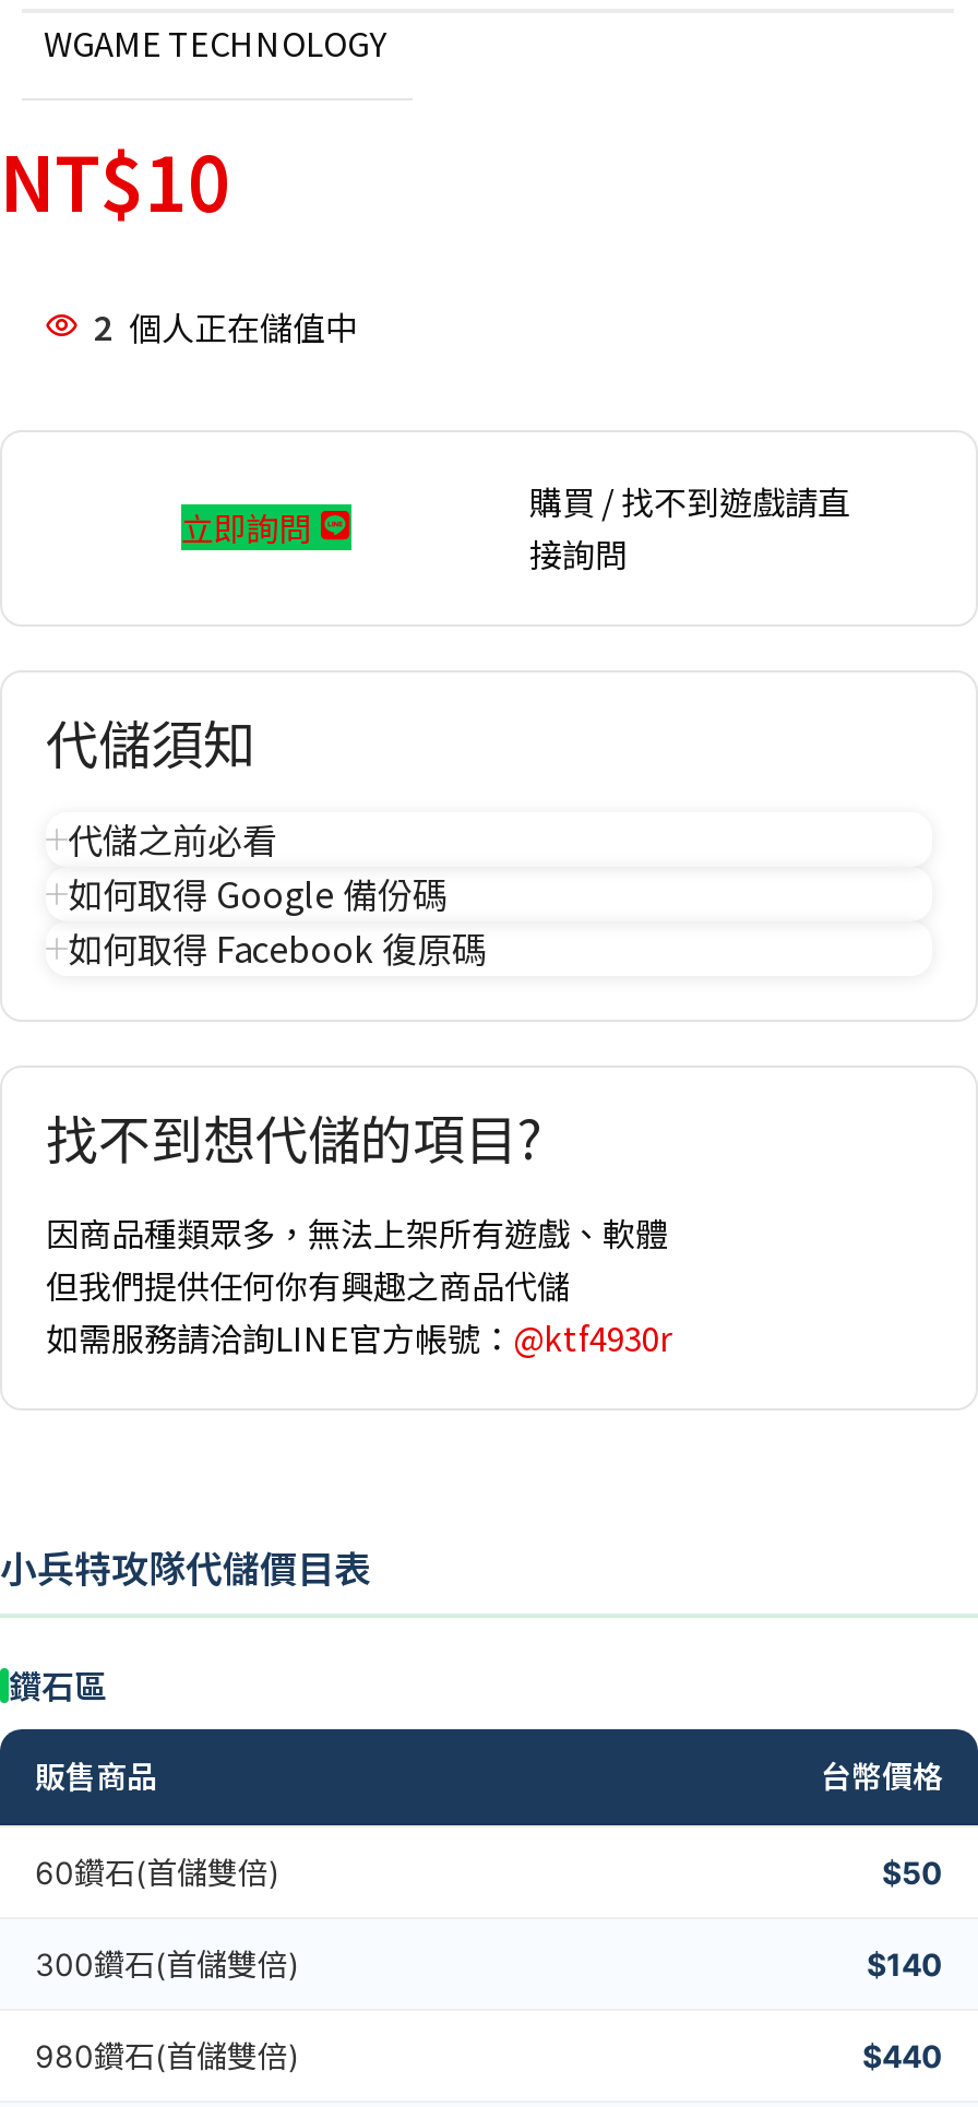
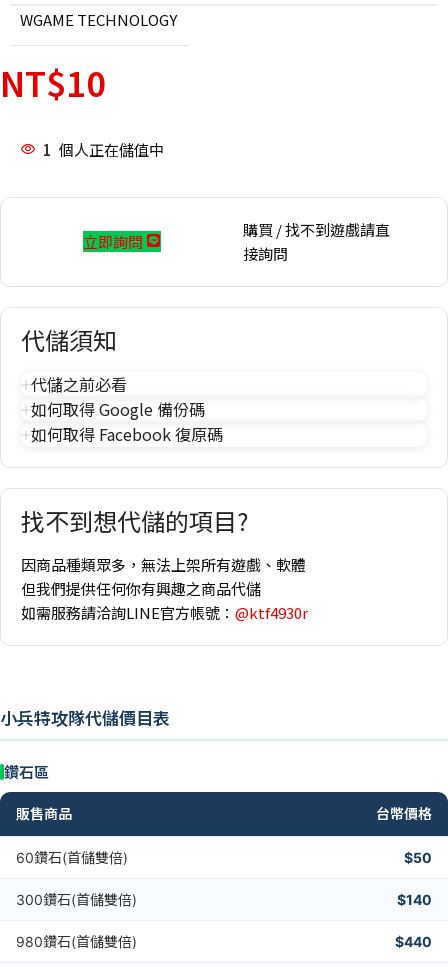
- 2 個人正在儲值中
+ 1 個人正在儲值中
